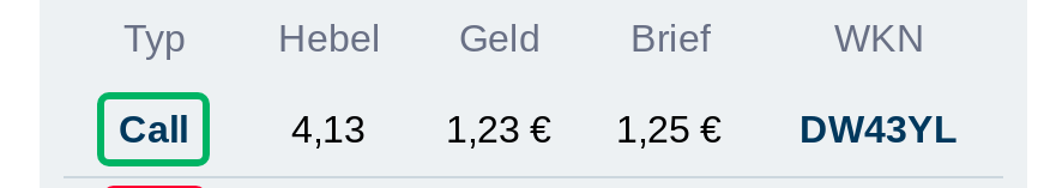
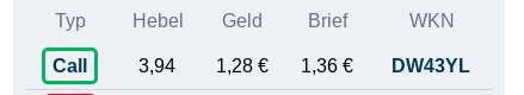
- 4,13
+ 3,94

- 1,23 €
+ 1,28 €

- 1,25 €
+ 1,36 €
